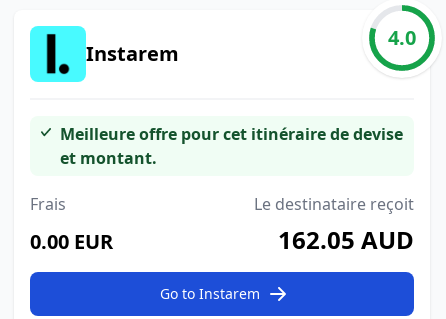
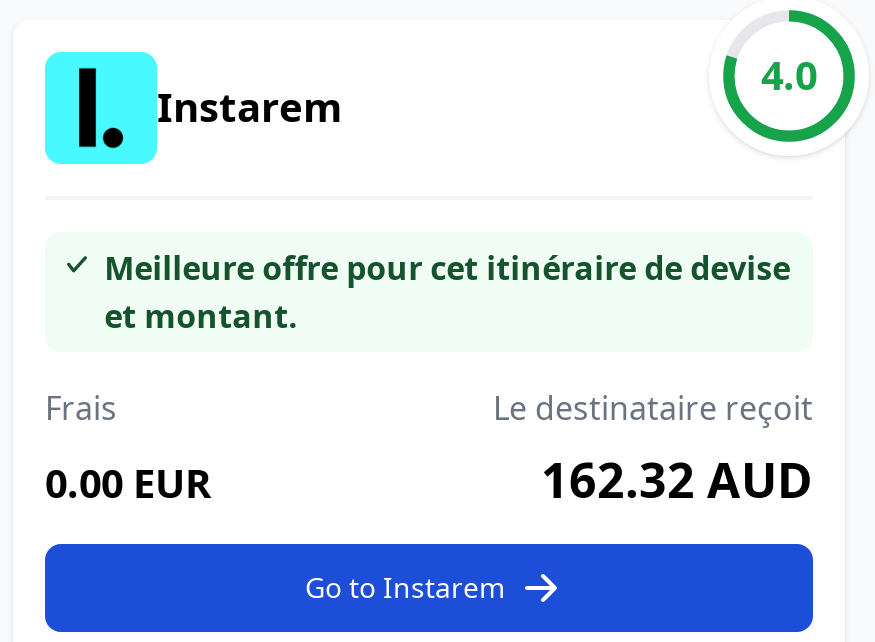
- 162.05 AUD
+ 162.32 AUD
